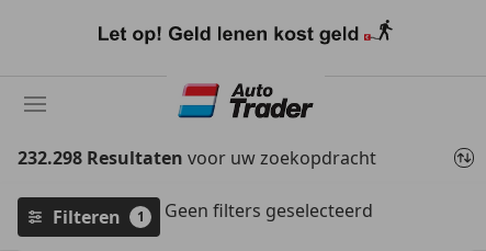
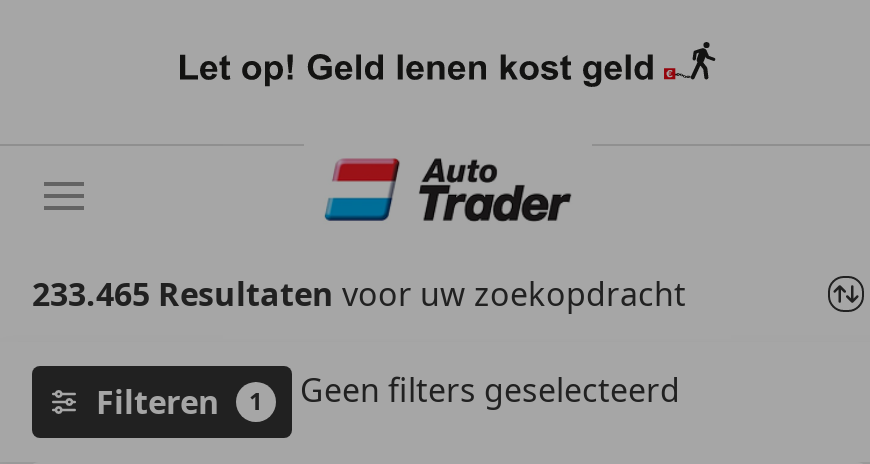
- 232.298 Resultaten voor uw zoekopdracht
+ 233.465 Resultaten voor uw zoekopdracht
